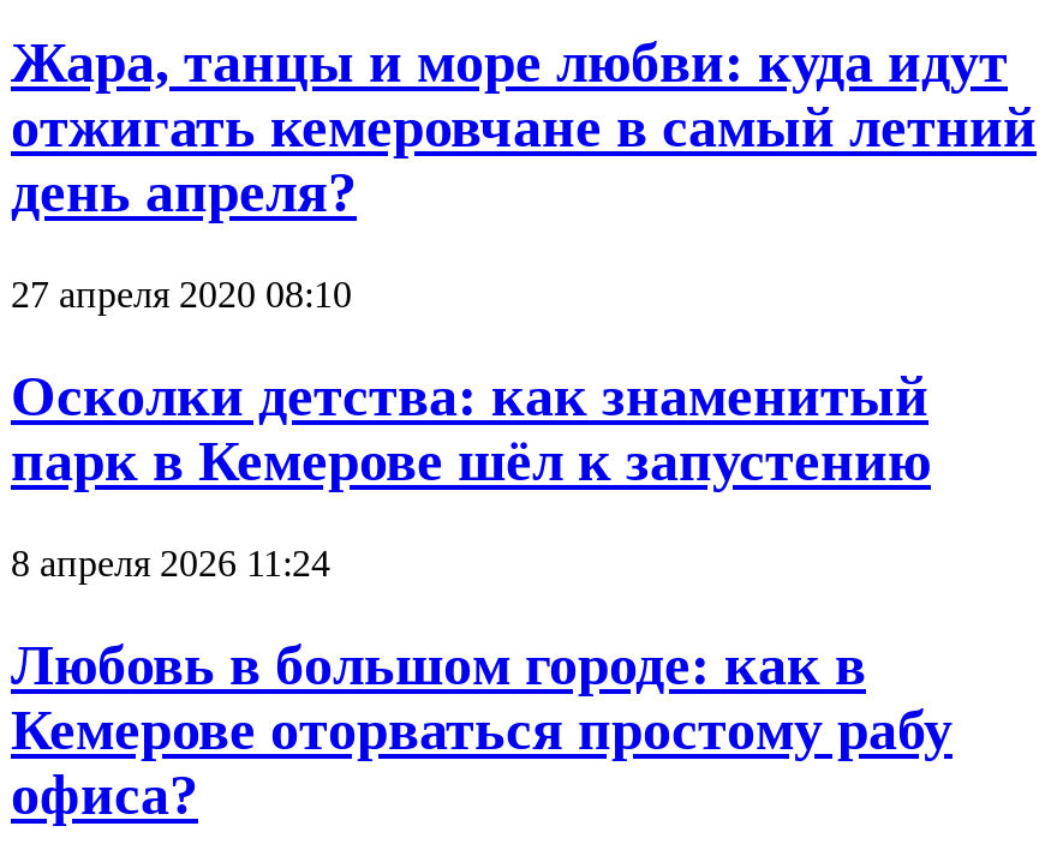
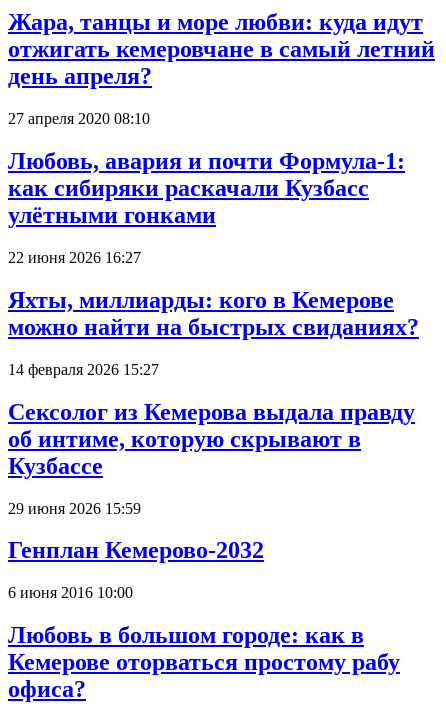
- Осколки детства: как знаменитый
- парк в Кемерове шёл к запустению
- 8 апреля 2026 11:24
+ Любовь, авария и почти Формула-1:
+ как сибиряки раскачали Кузбасс
+ улётными гонками
+ 22 июня 2026 16:27
+ Яхты, миллиарды: кого в Кемерове
+ можно найти на быстрых свиданиях?
+ 14 февраля 2026 15:27
+ Сексолог из Кемерова выдала правду
+ об интиме, которую скрывают в
+ Кузбассе
+ 29 июня 2026 15:59
+ Генплан Кемерово-2032
+ 6 июня 2016 10:00
